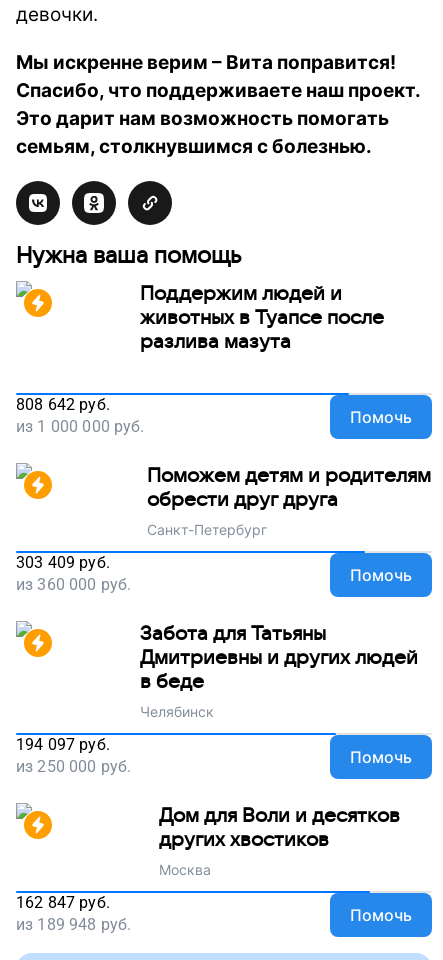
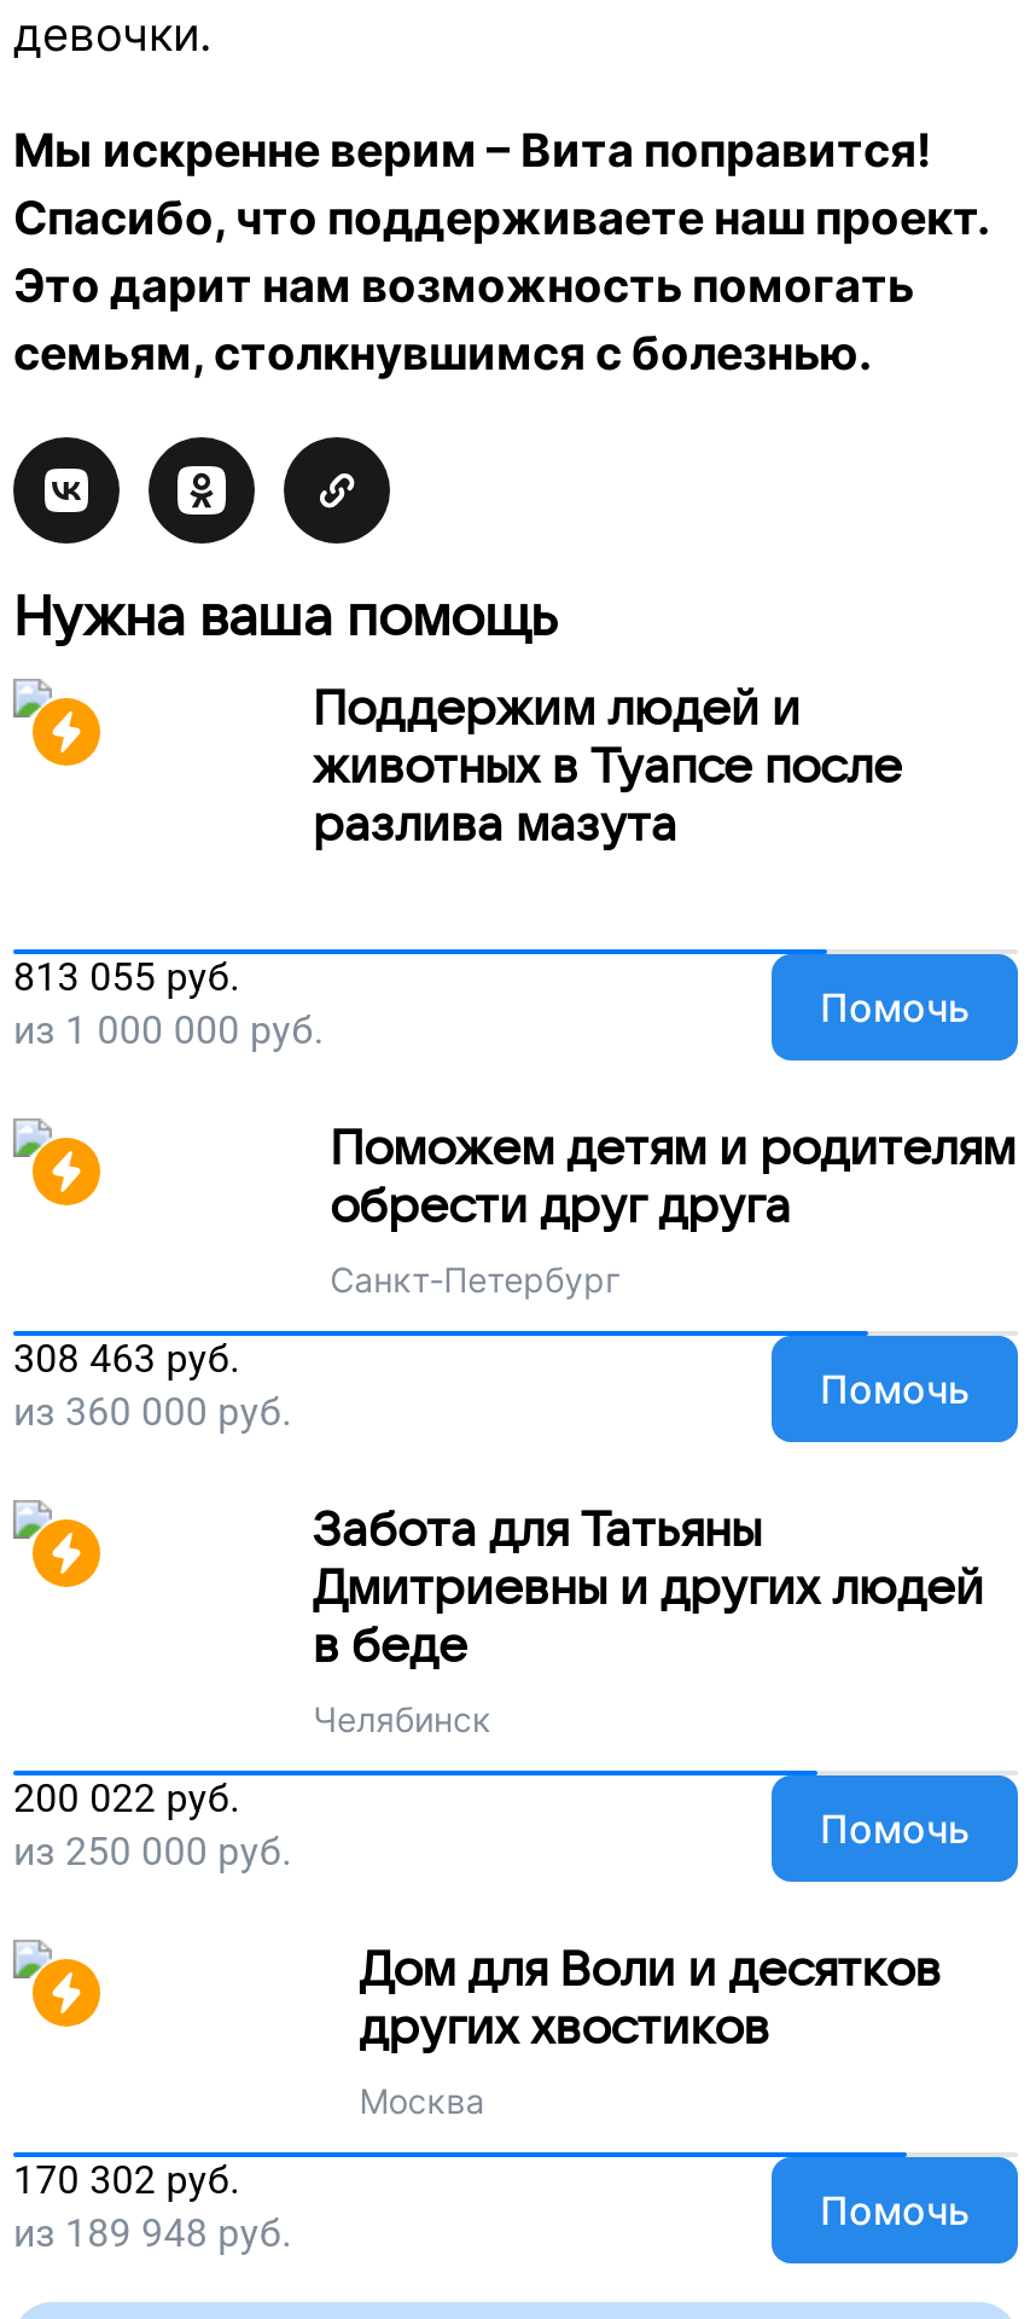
- 808 642 руб.
+ 813 055 руб.

- 303 409 руб.
+ 308 463 руб.

- 194 097 руб.
+ 200 022 руб.

- 162 847 руб.
+ 170 302 руб.
